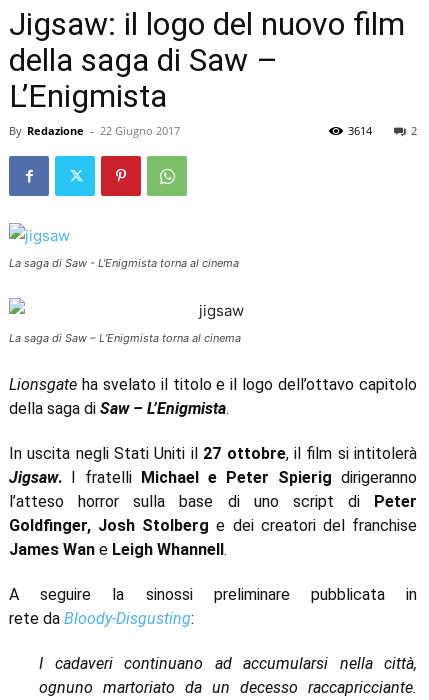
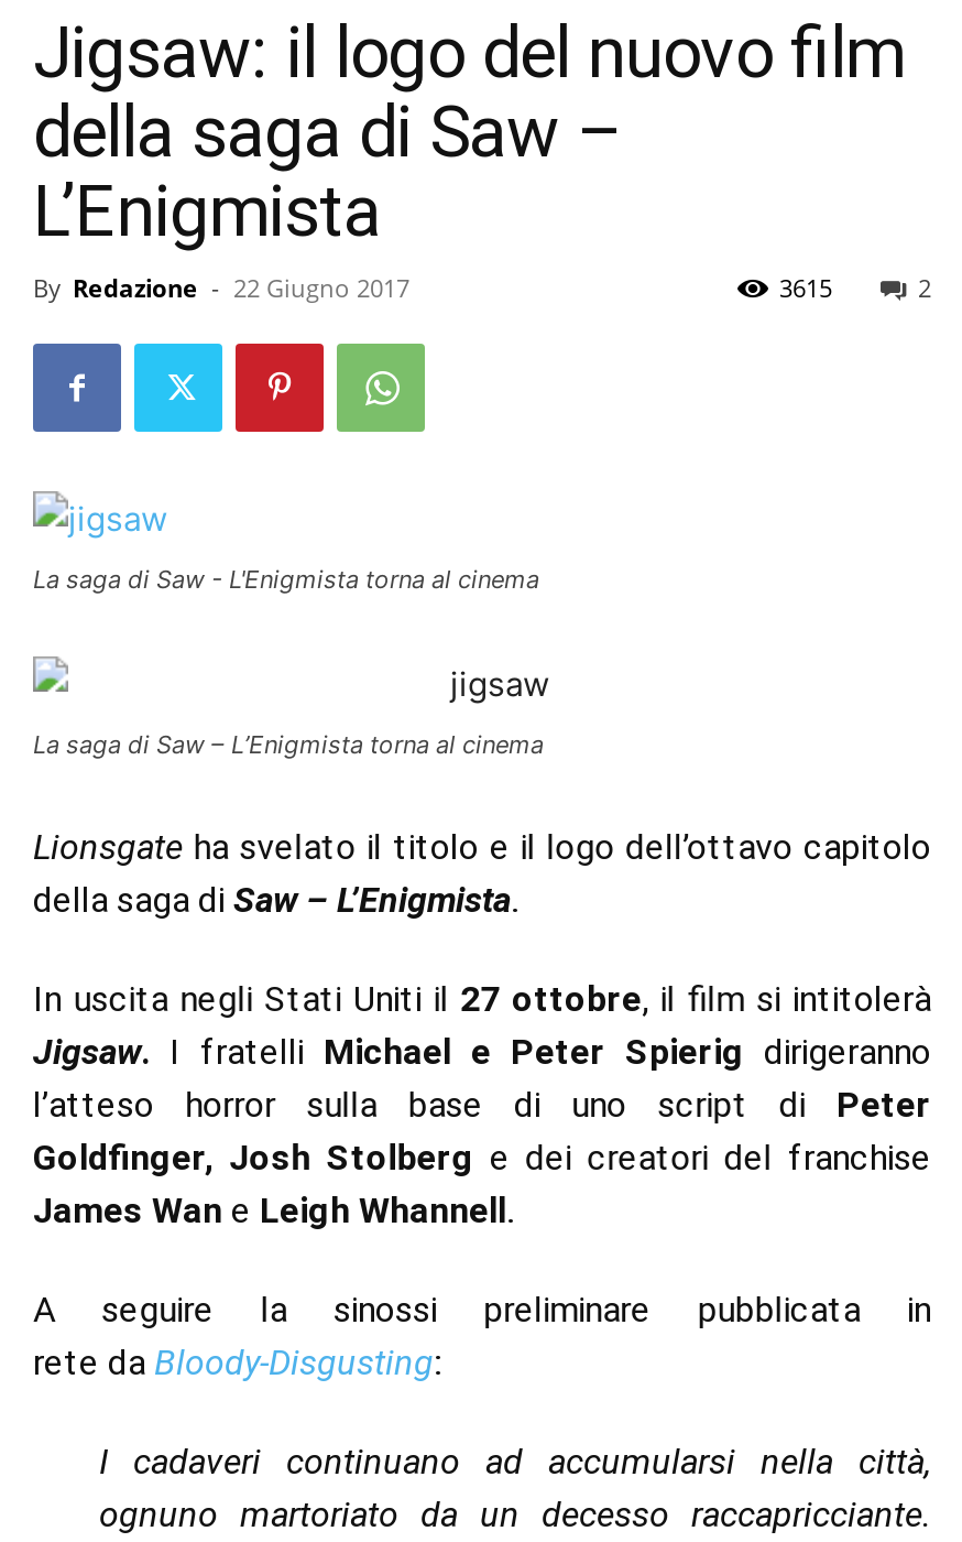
- 3614
+ 3615
